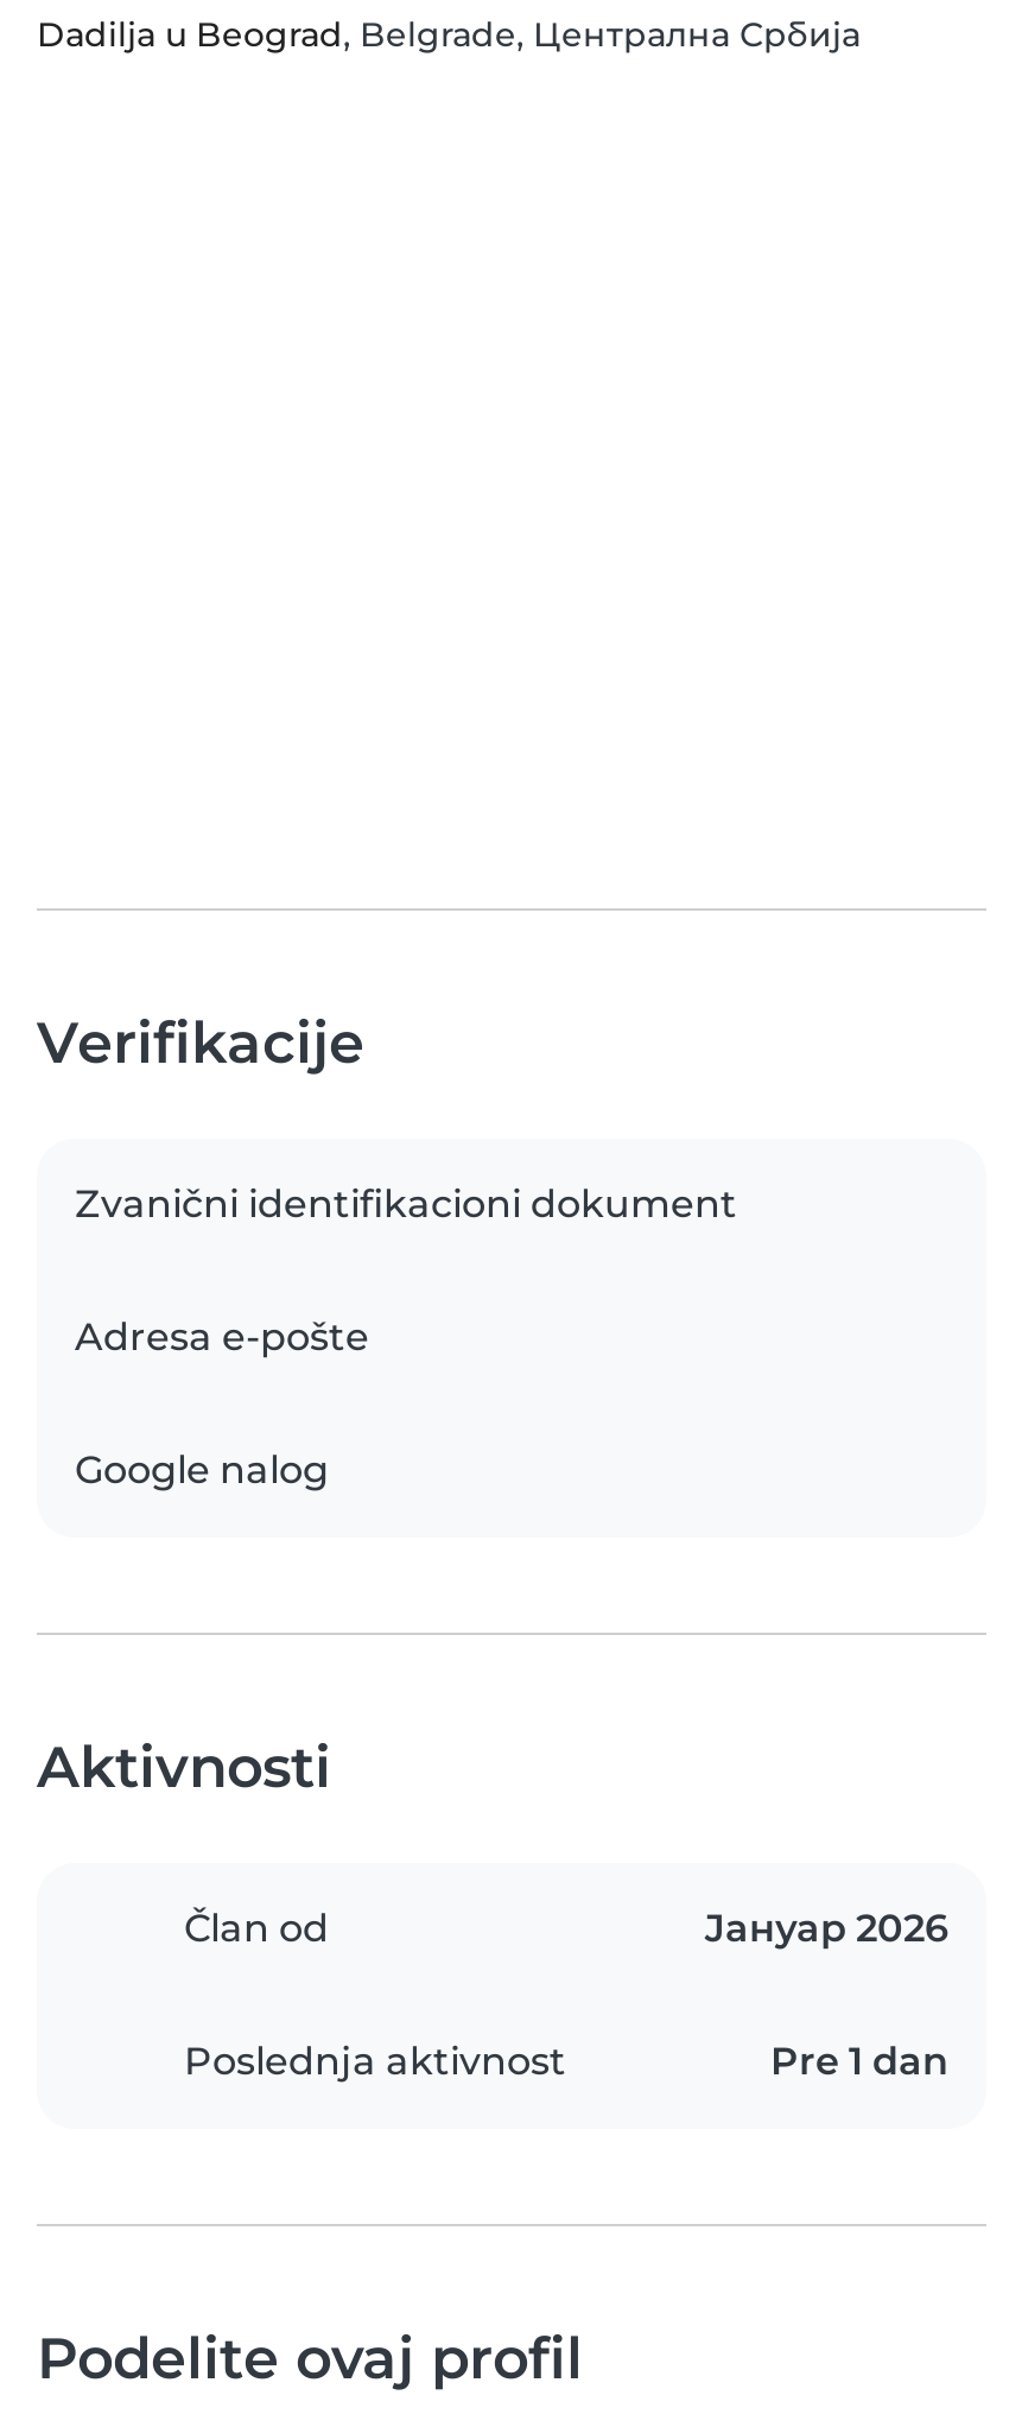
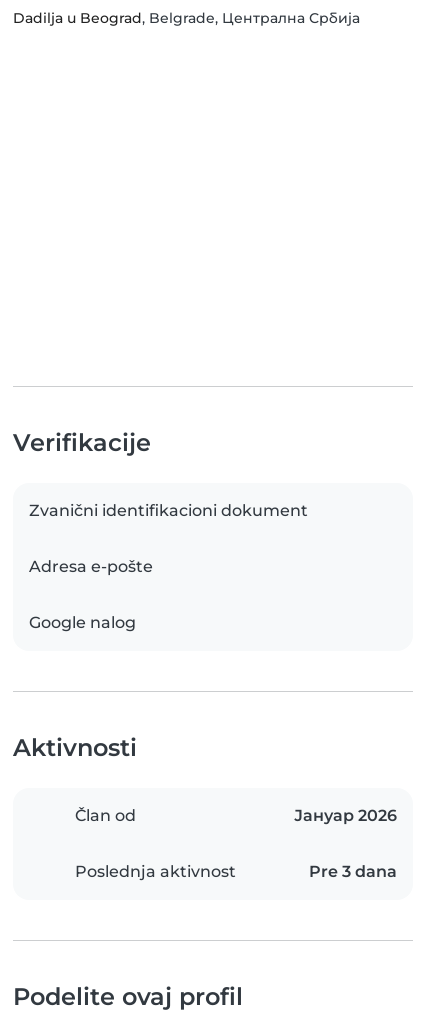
- Pre 1 dan
+ Pre 3 dana
